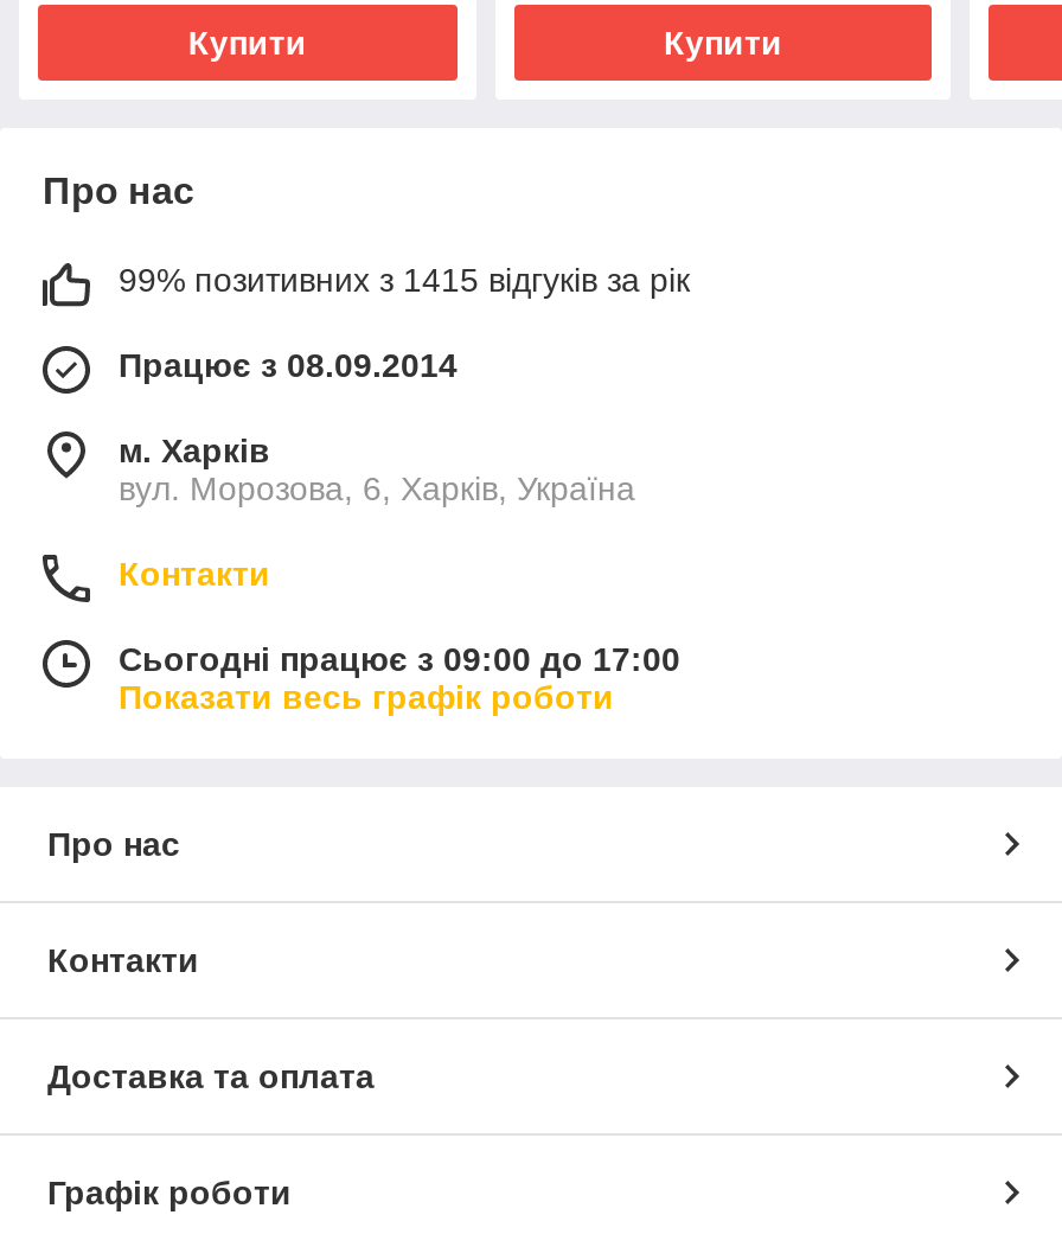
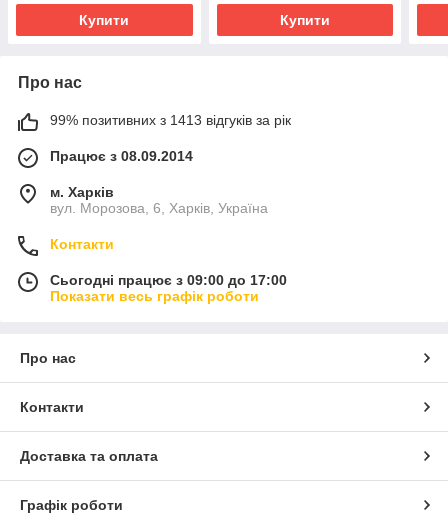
- 99% позитивних з 1415 відгуків за рік
+ 99% позитивних з 1413 відгуків за рік
